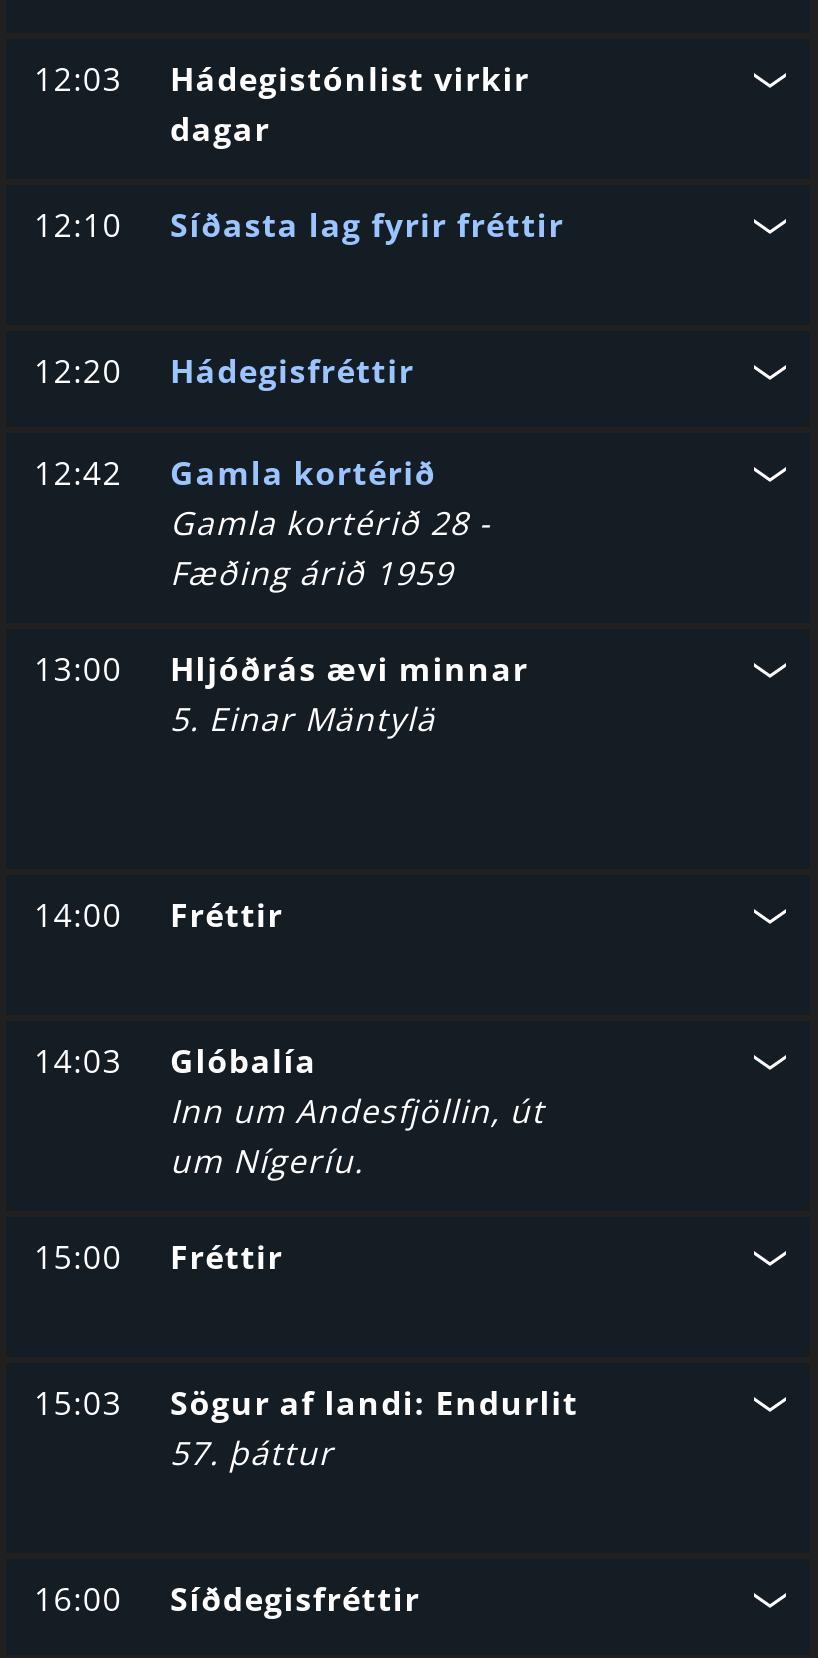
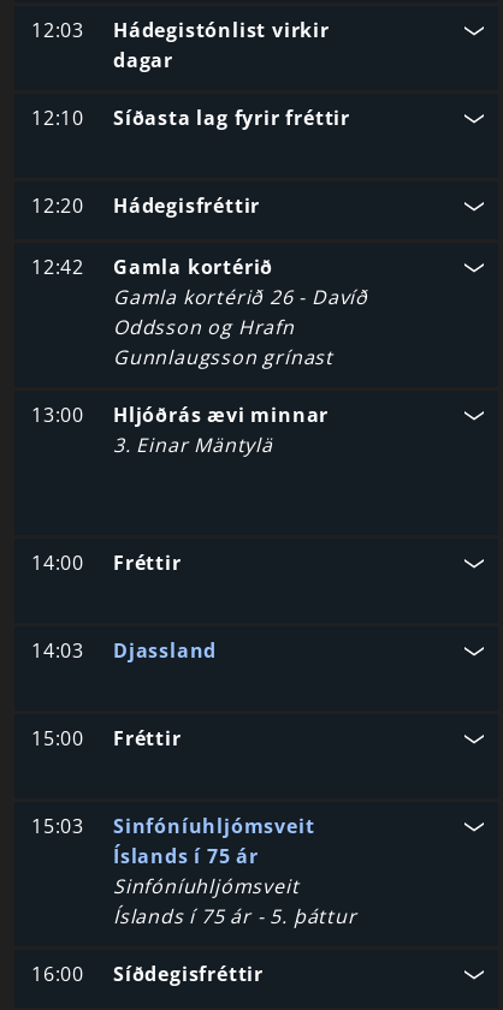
- Gamla kortérið 28 -
- Fæðing árið 1959
+ Gamla kortérið 26 - Davíð
+ Oddsson og Hrafn
+ Gunnlaugsson grínast

- 5. Einar Mäntylä
+ 3. Einar Mäntylä

- Glóbalía
- Inn um Andesfjöllin, út
- um Nígeríu.
+ Djassland

- Sögur af landi: Endurlit
- 57. þáttur
+ Sinfóníuhljómsveit
+ Íslands í 75 ár
+ Sinfóníuhljómsveit
+ Íslands í 75 ár - 5. þáttur
